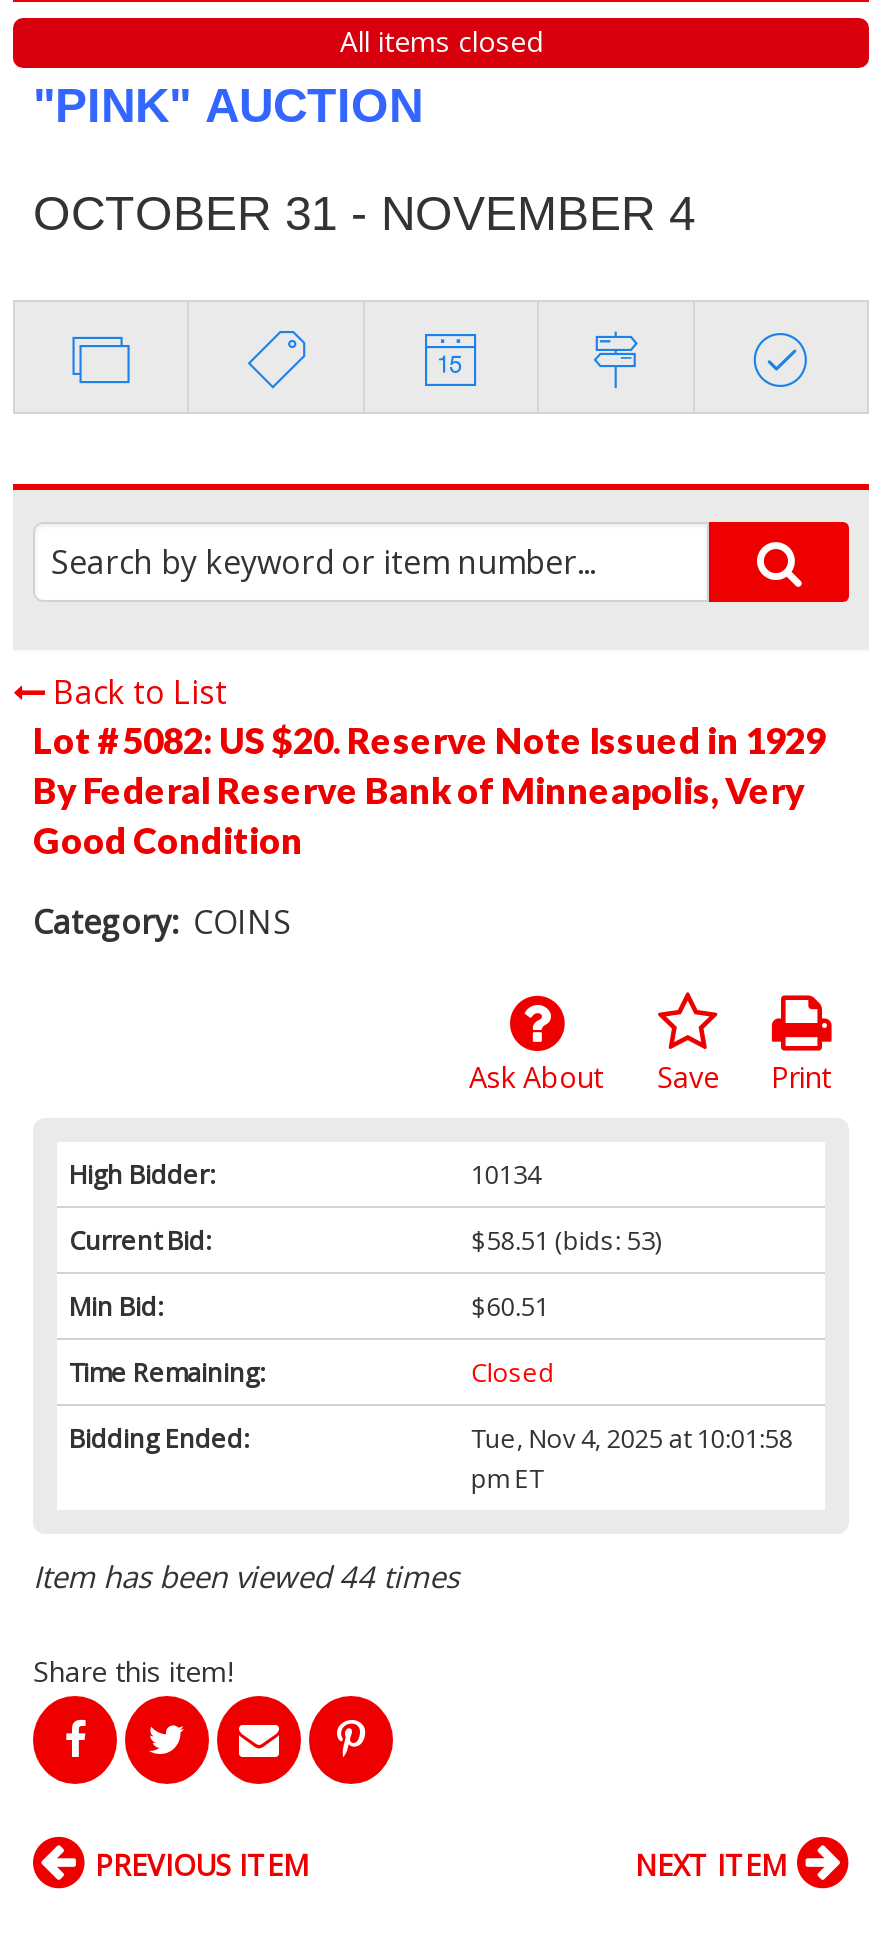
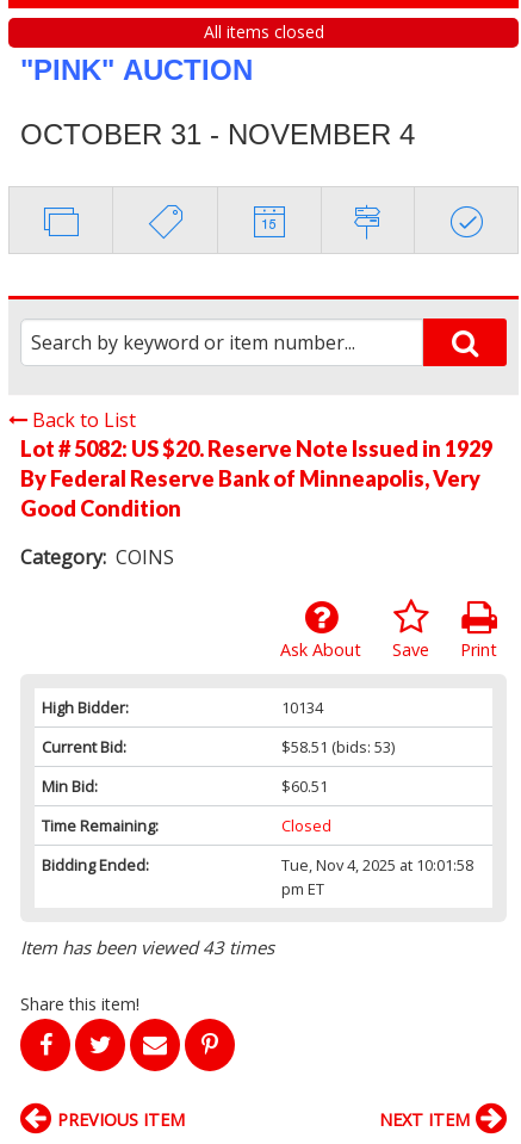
- Item has been viewed 44 times
+ Item has been viewed 43 times
